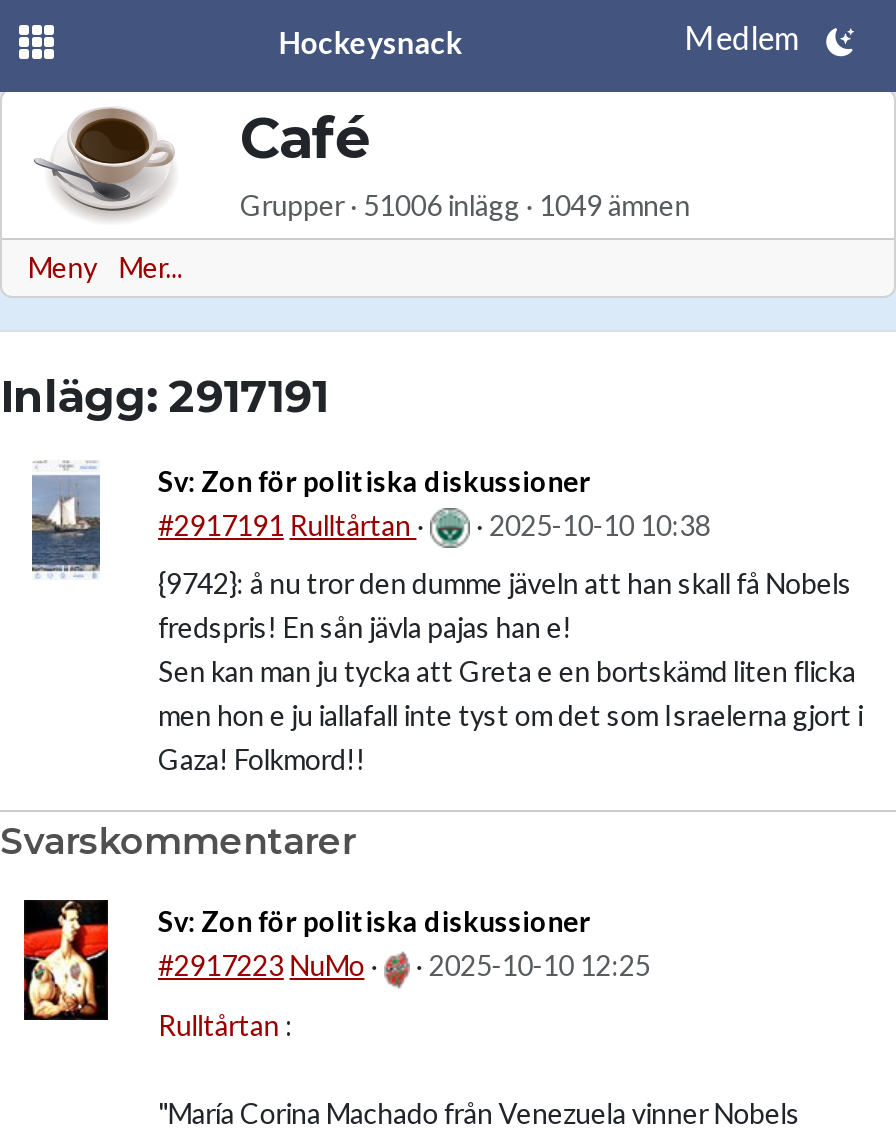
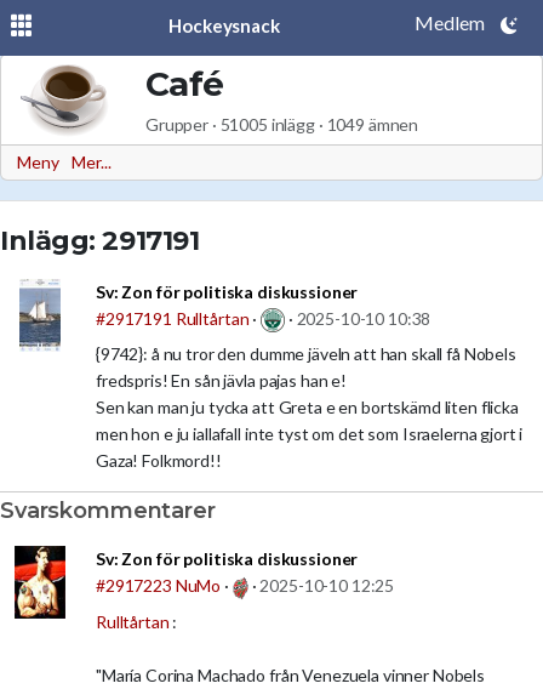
- Grupper · 51006 inlägg · 1049 ämnen
+ Grupper · 51005 inlägg · 1049 ämnen
